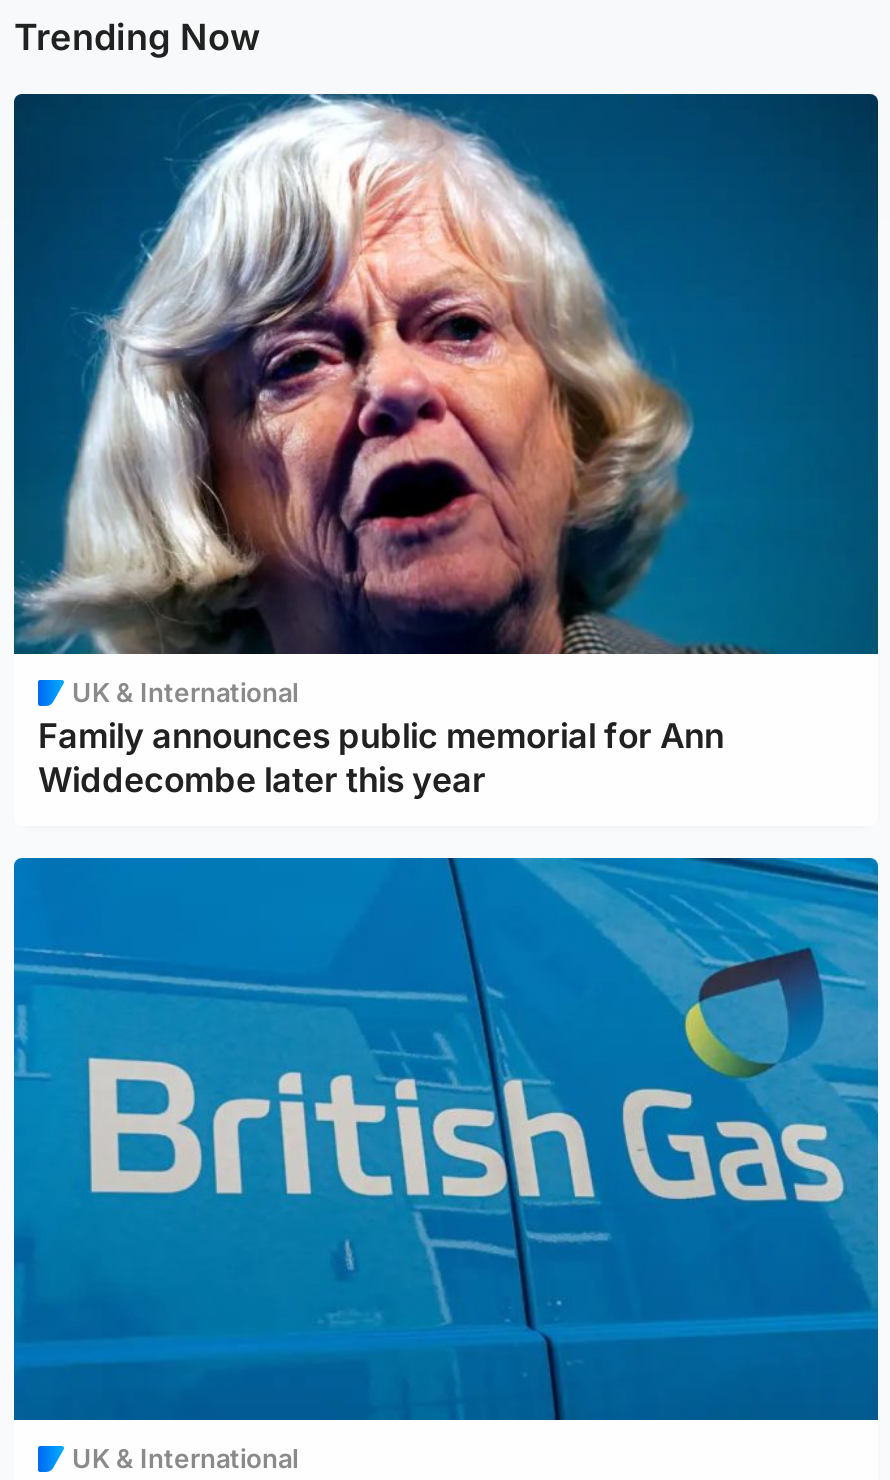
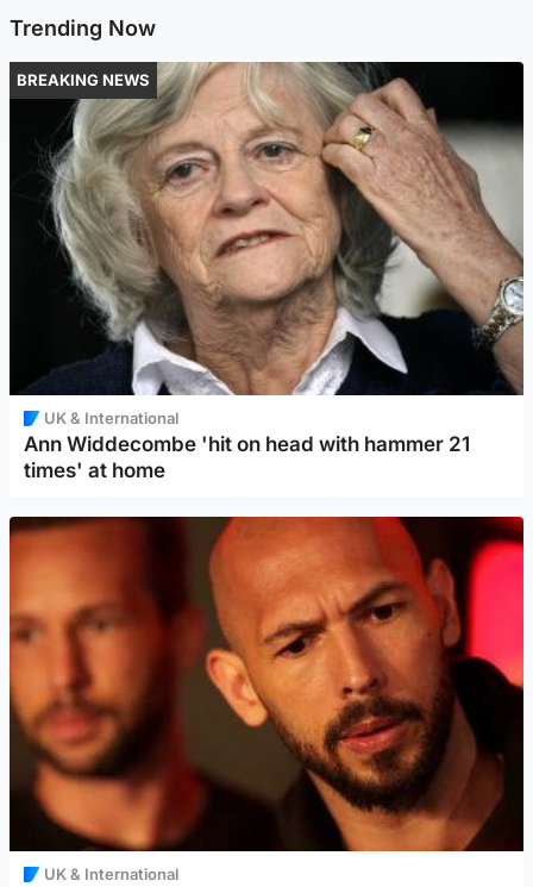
+ BREAKING NEWS

- [image]
- Family announces public memorial for Ann
- Widdecombe later this year
+ [image]
+ Ann Widdecombe 'hit on head with hammer 21
+ times' at home

- [image]
+ [image]
